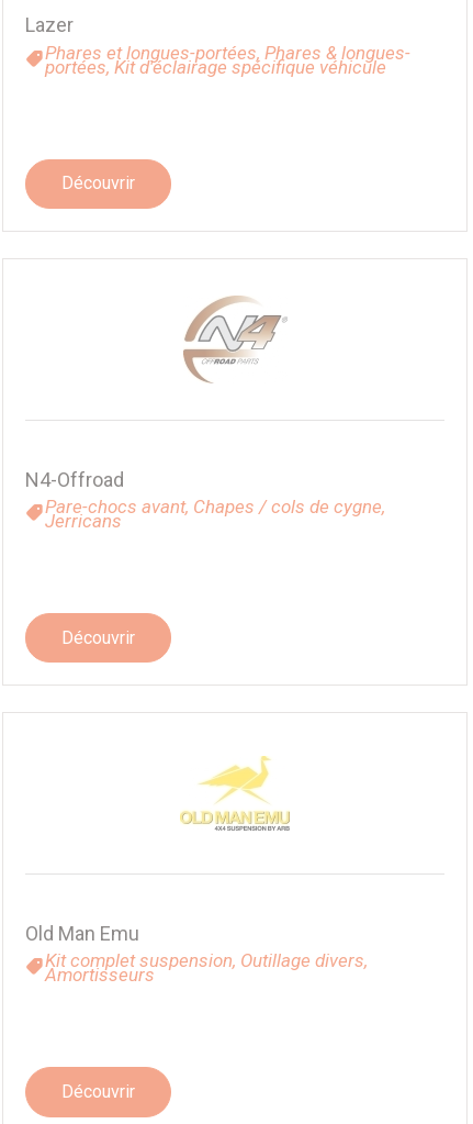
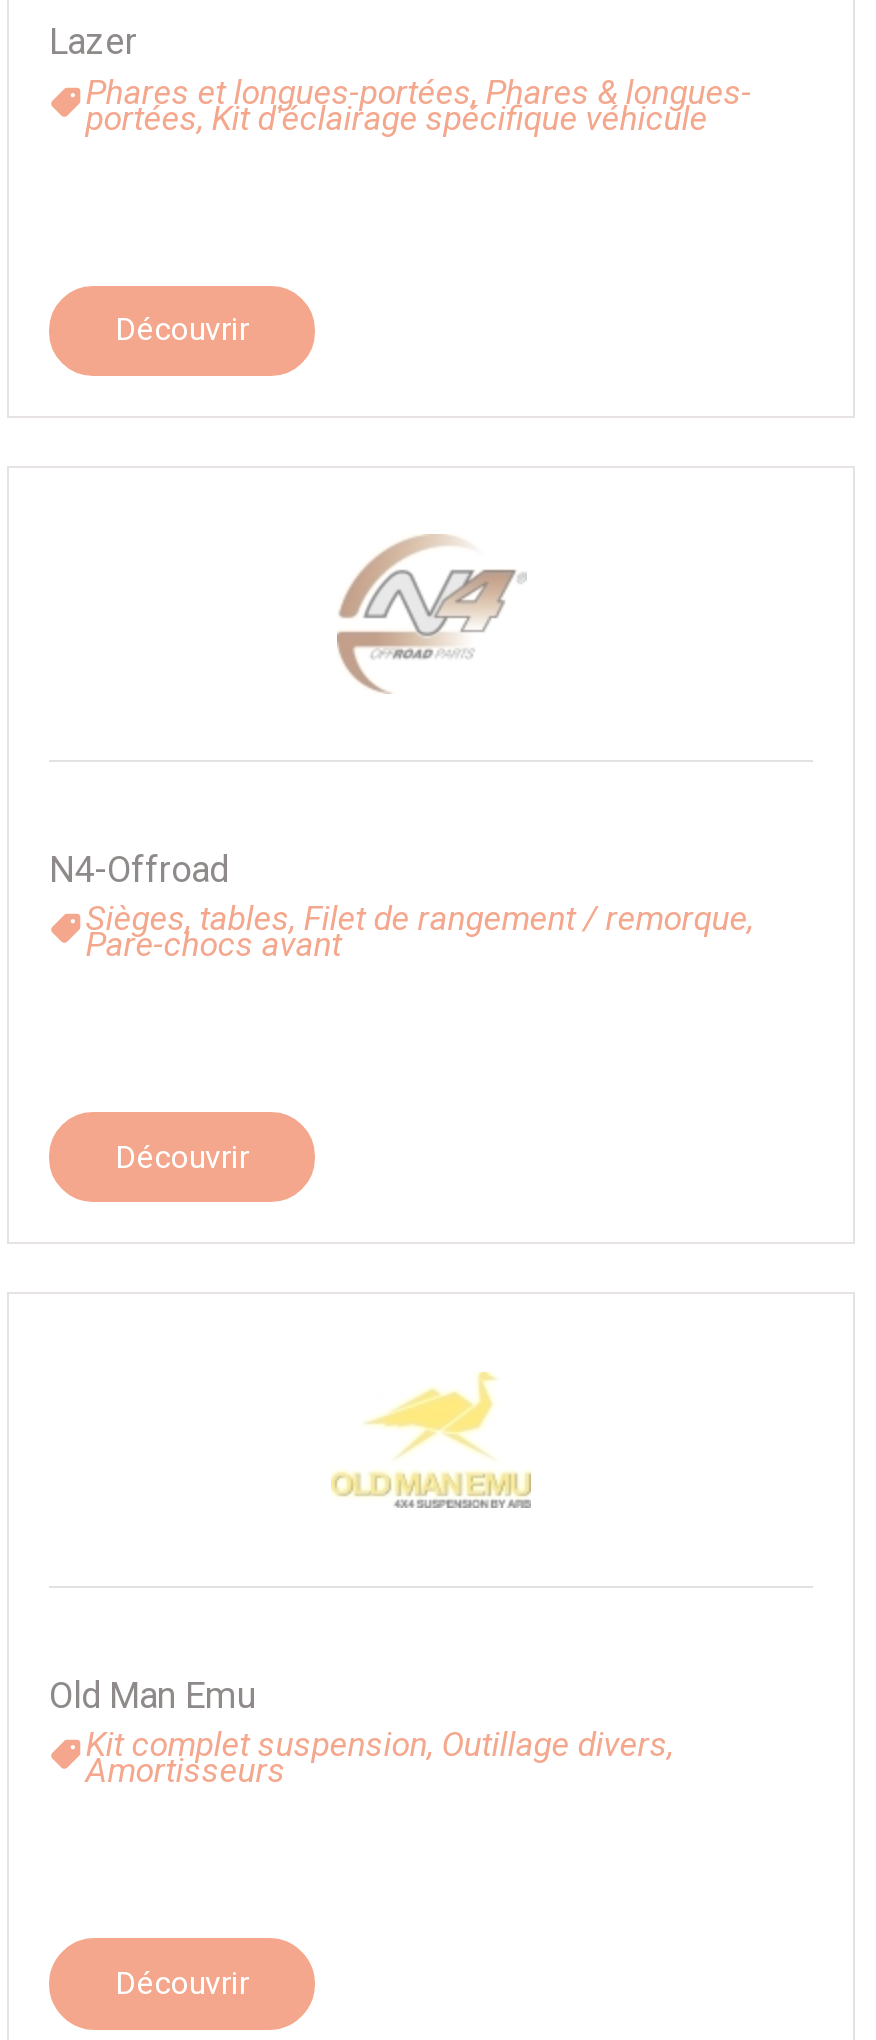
- Pare-chocs avant, Chapes / cols de cygne,
- Jerricans
+ Sièges, tables, Filet de rangement / remorque,
+ Pare-chocs avant
